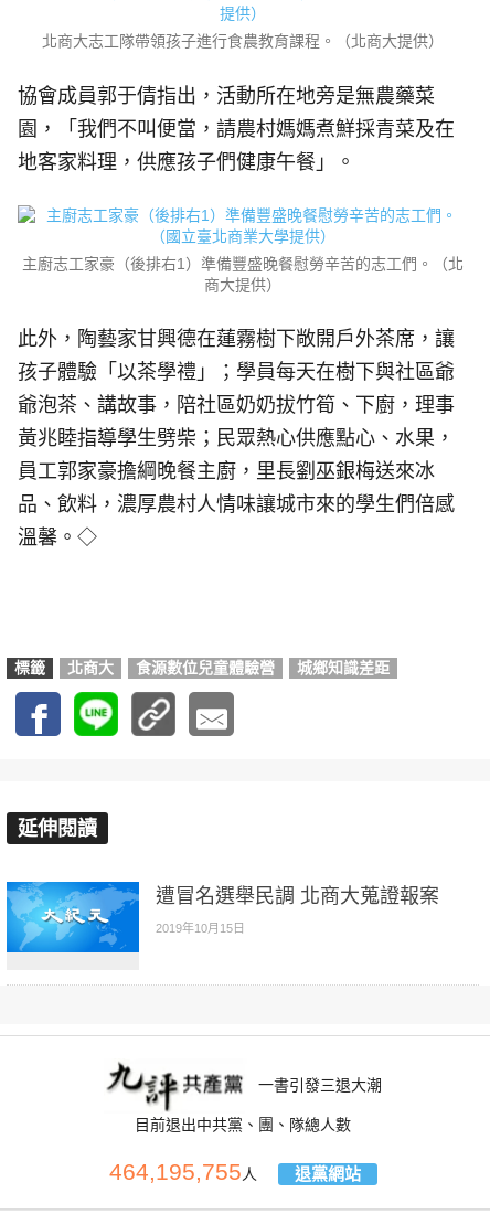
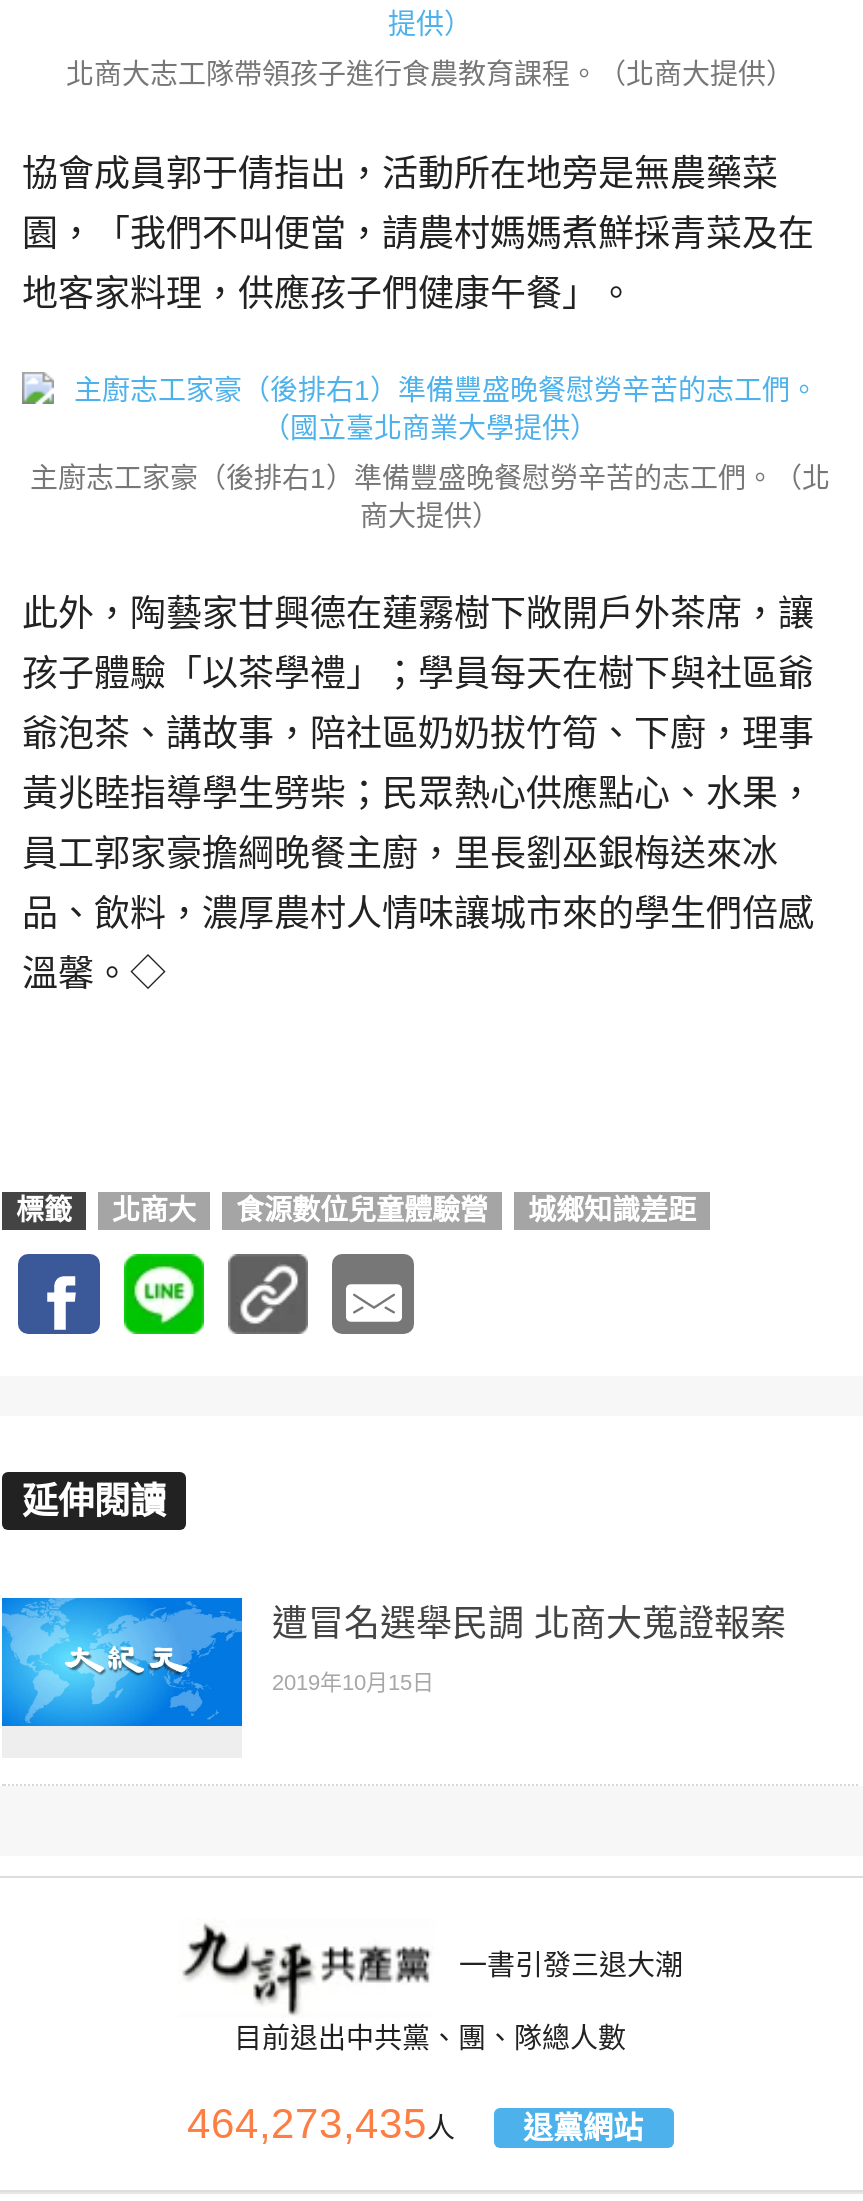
- 464,195,755人 退黨網站
+ 464,273,435人 退黨網站
